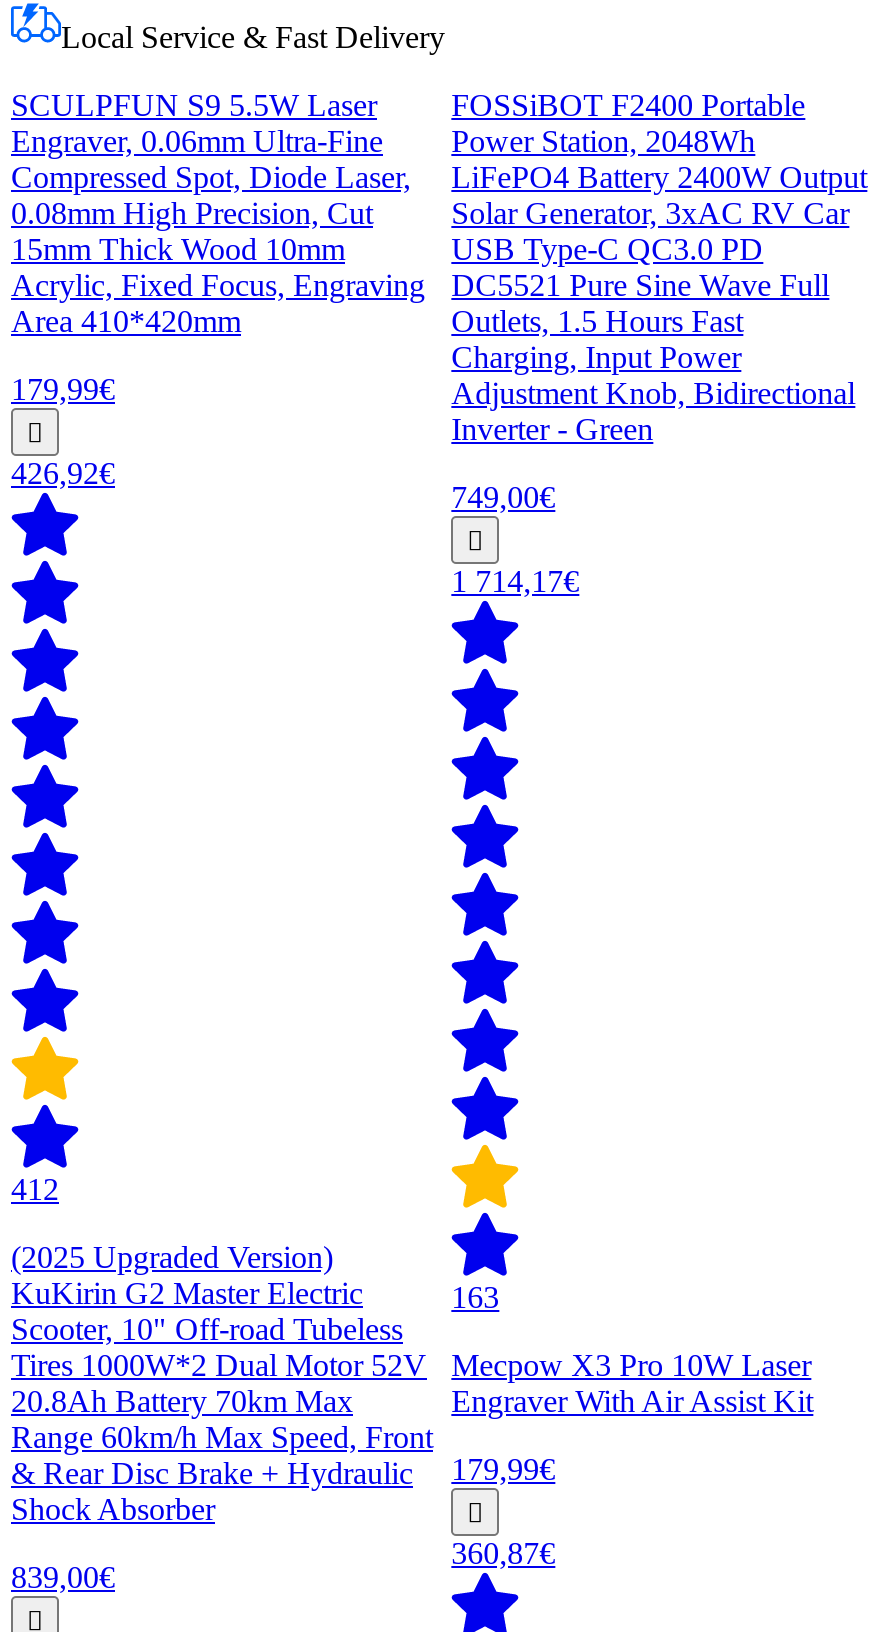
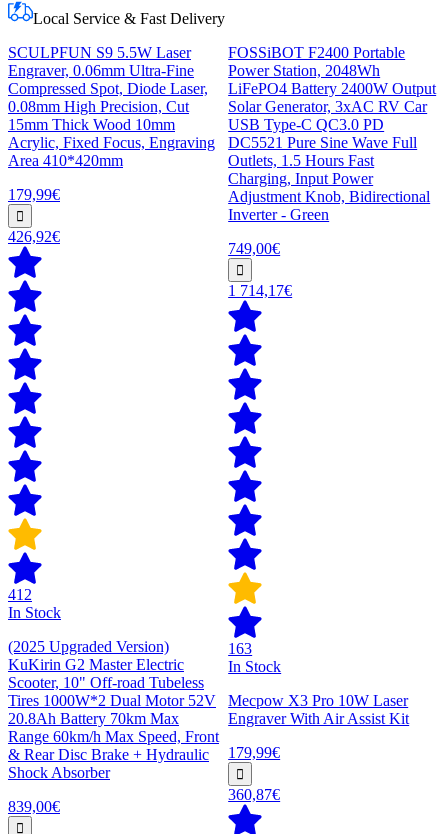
+ In Stock

+ In Stock
